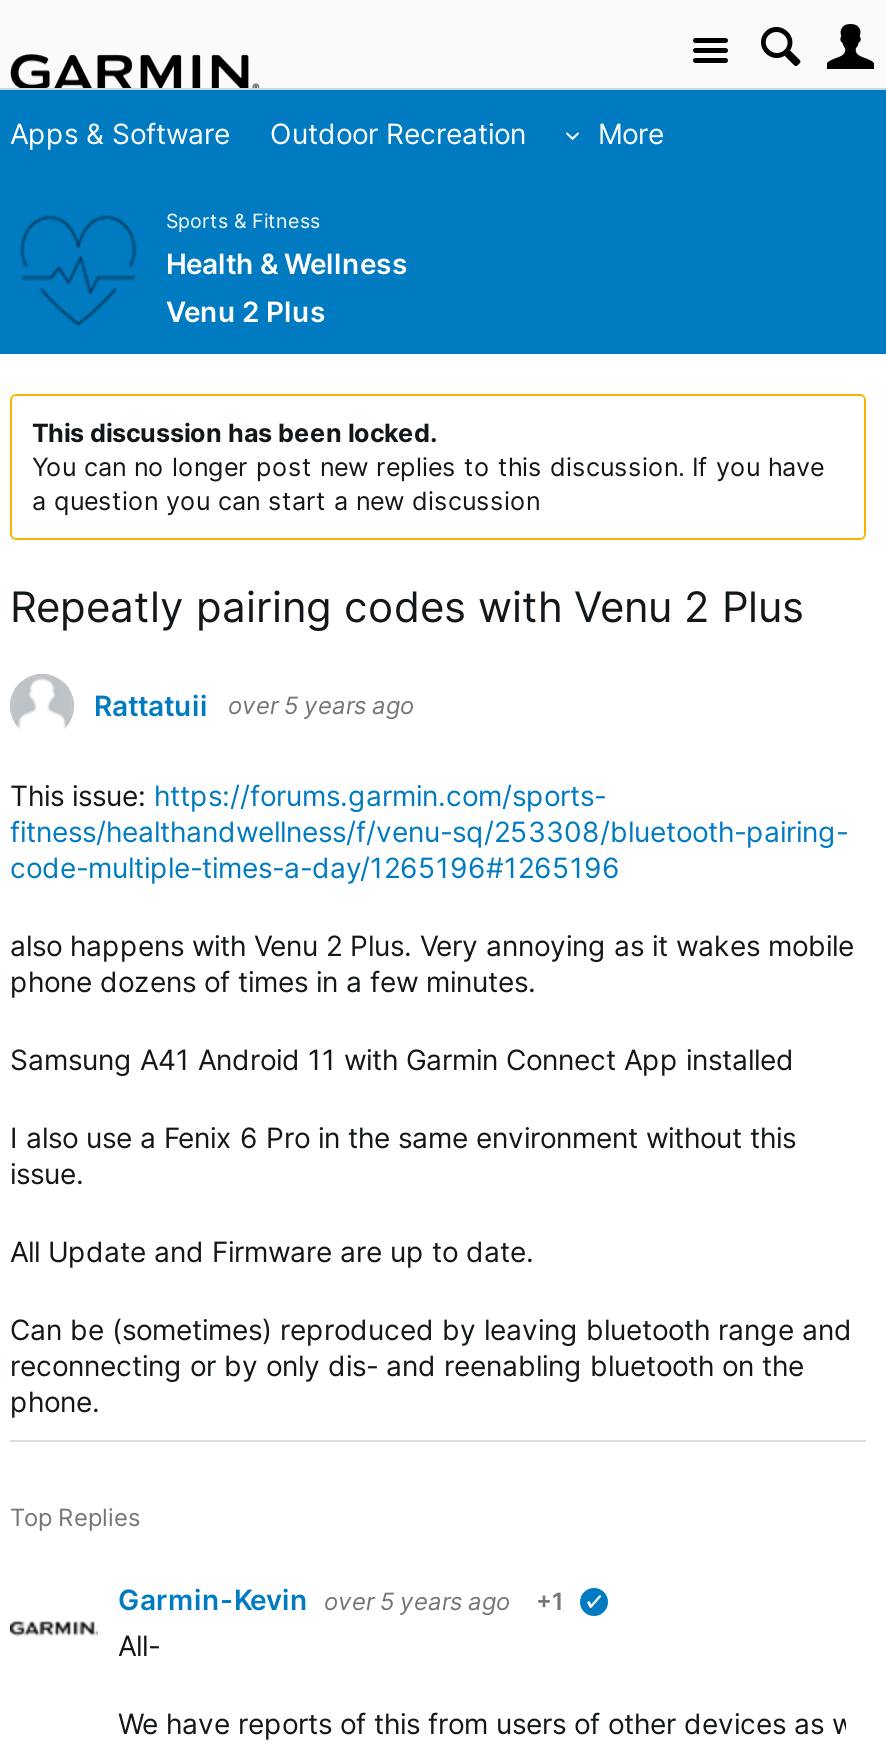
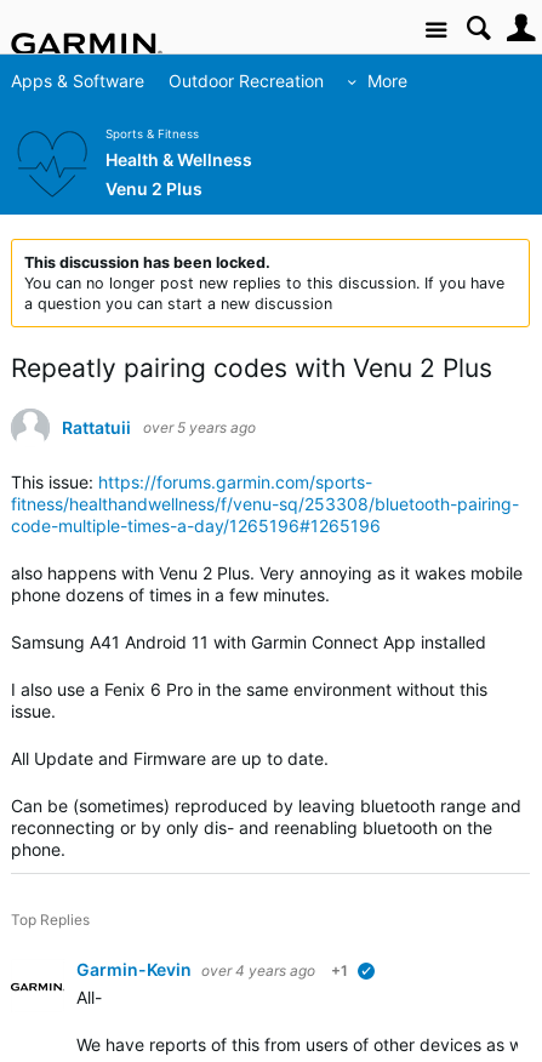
- Garmin-Kevin over 5 years ago
+ Garmin-Kevin over 4 years ago
